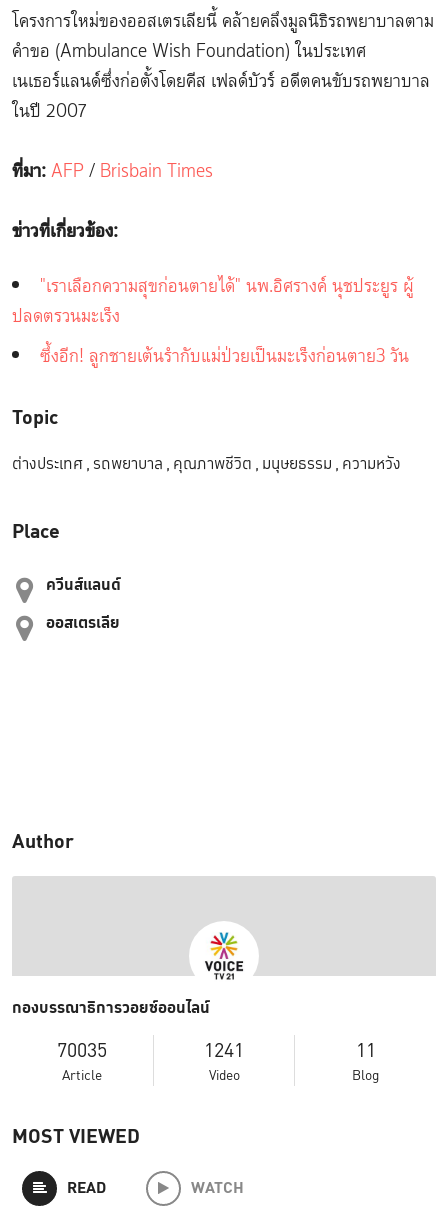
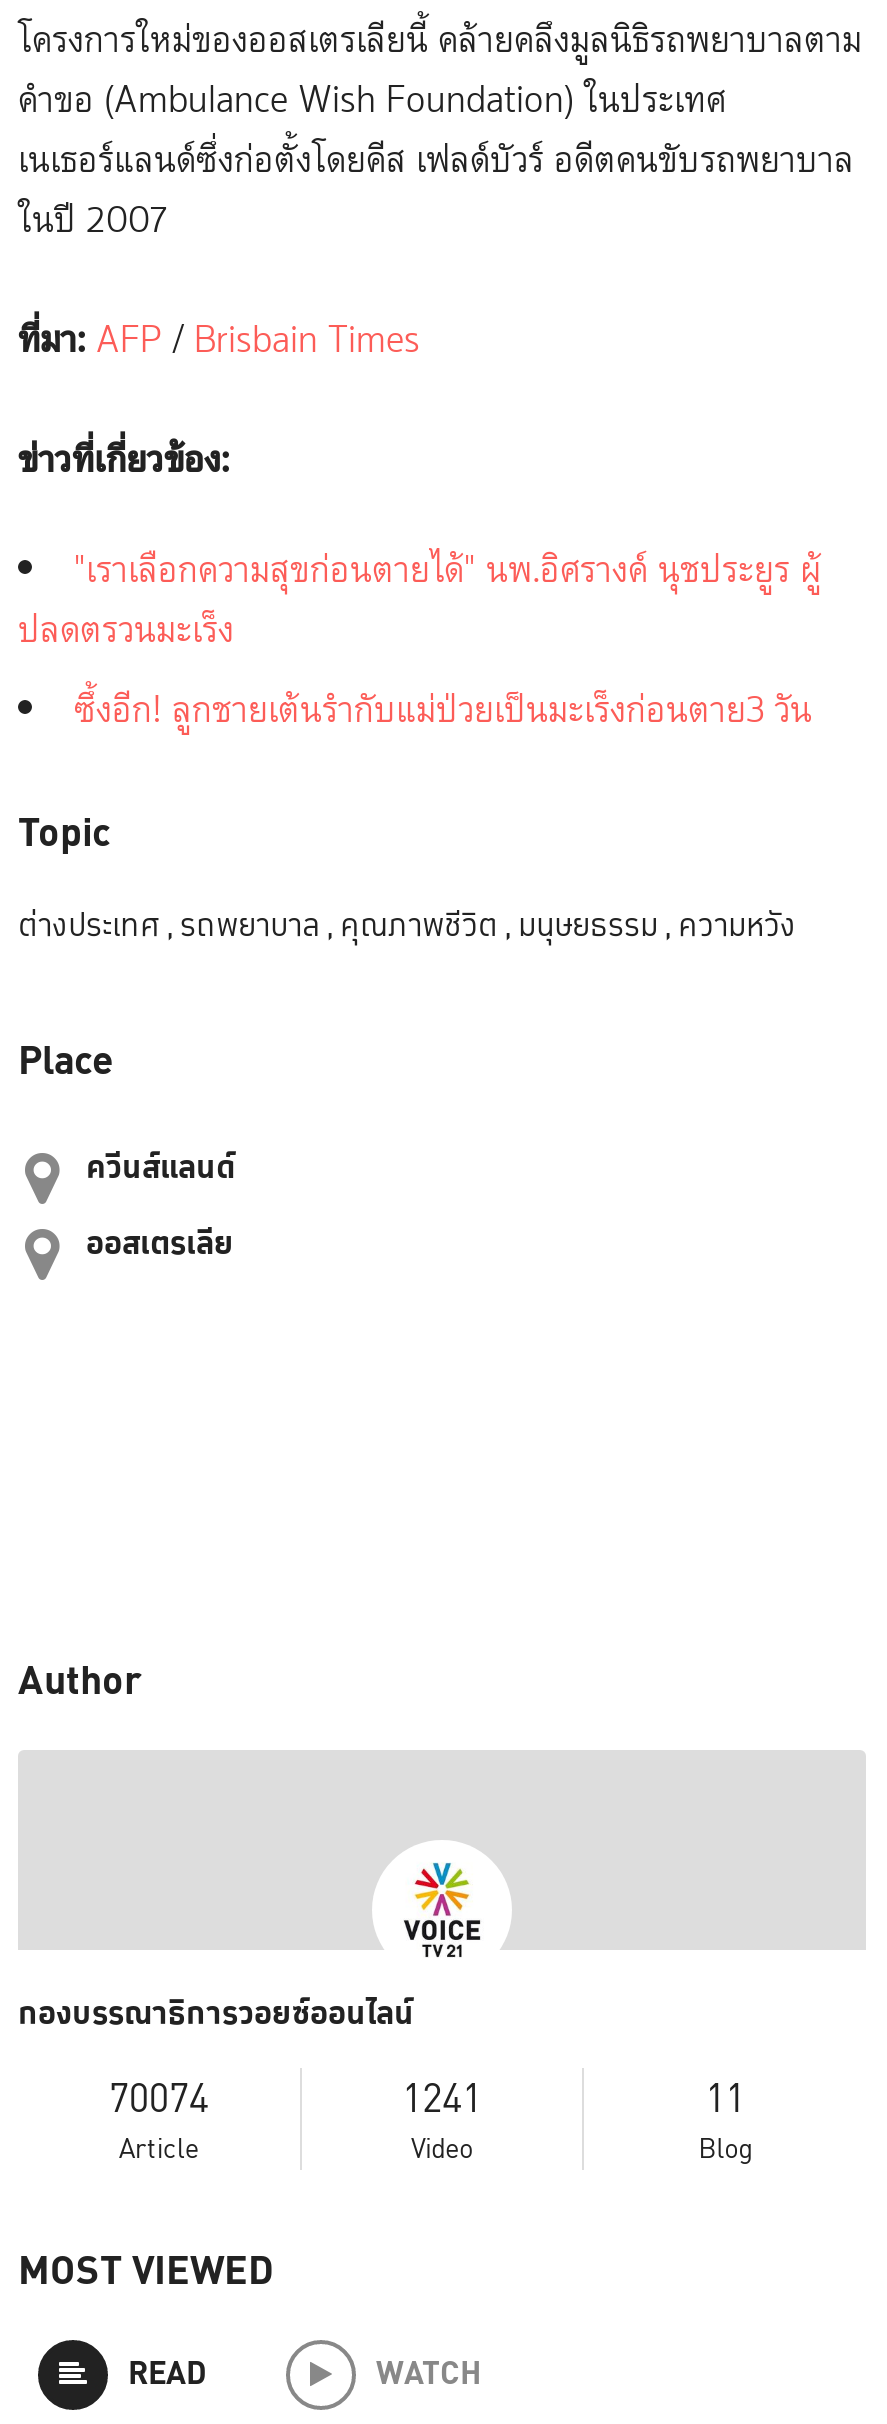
- 70035
+ 70074
